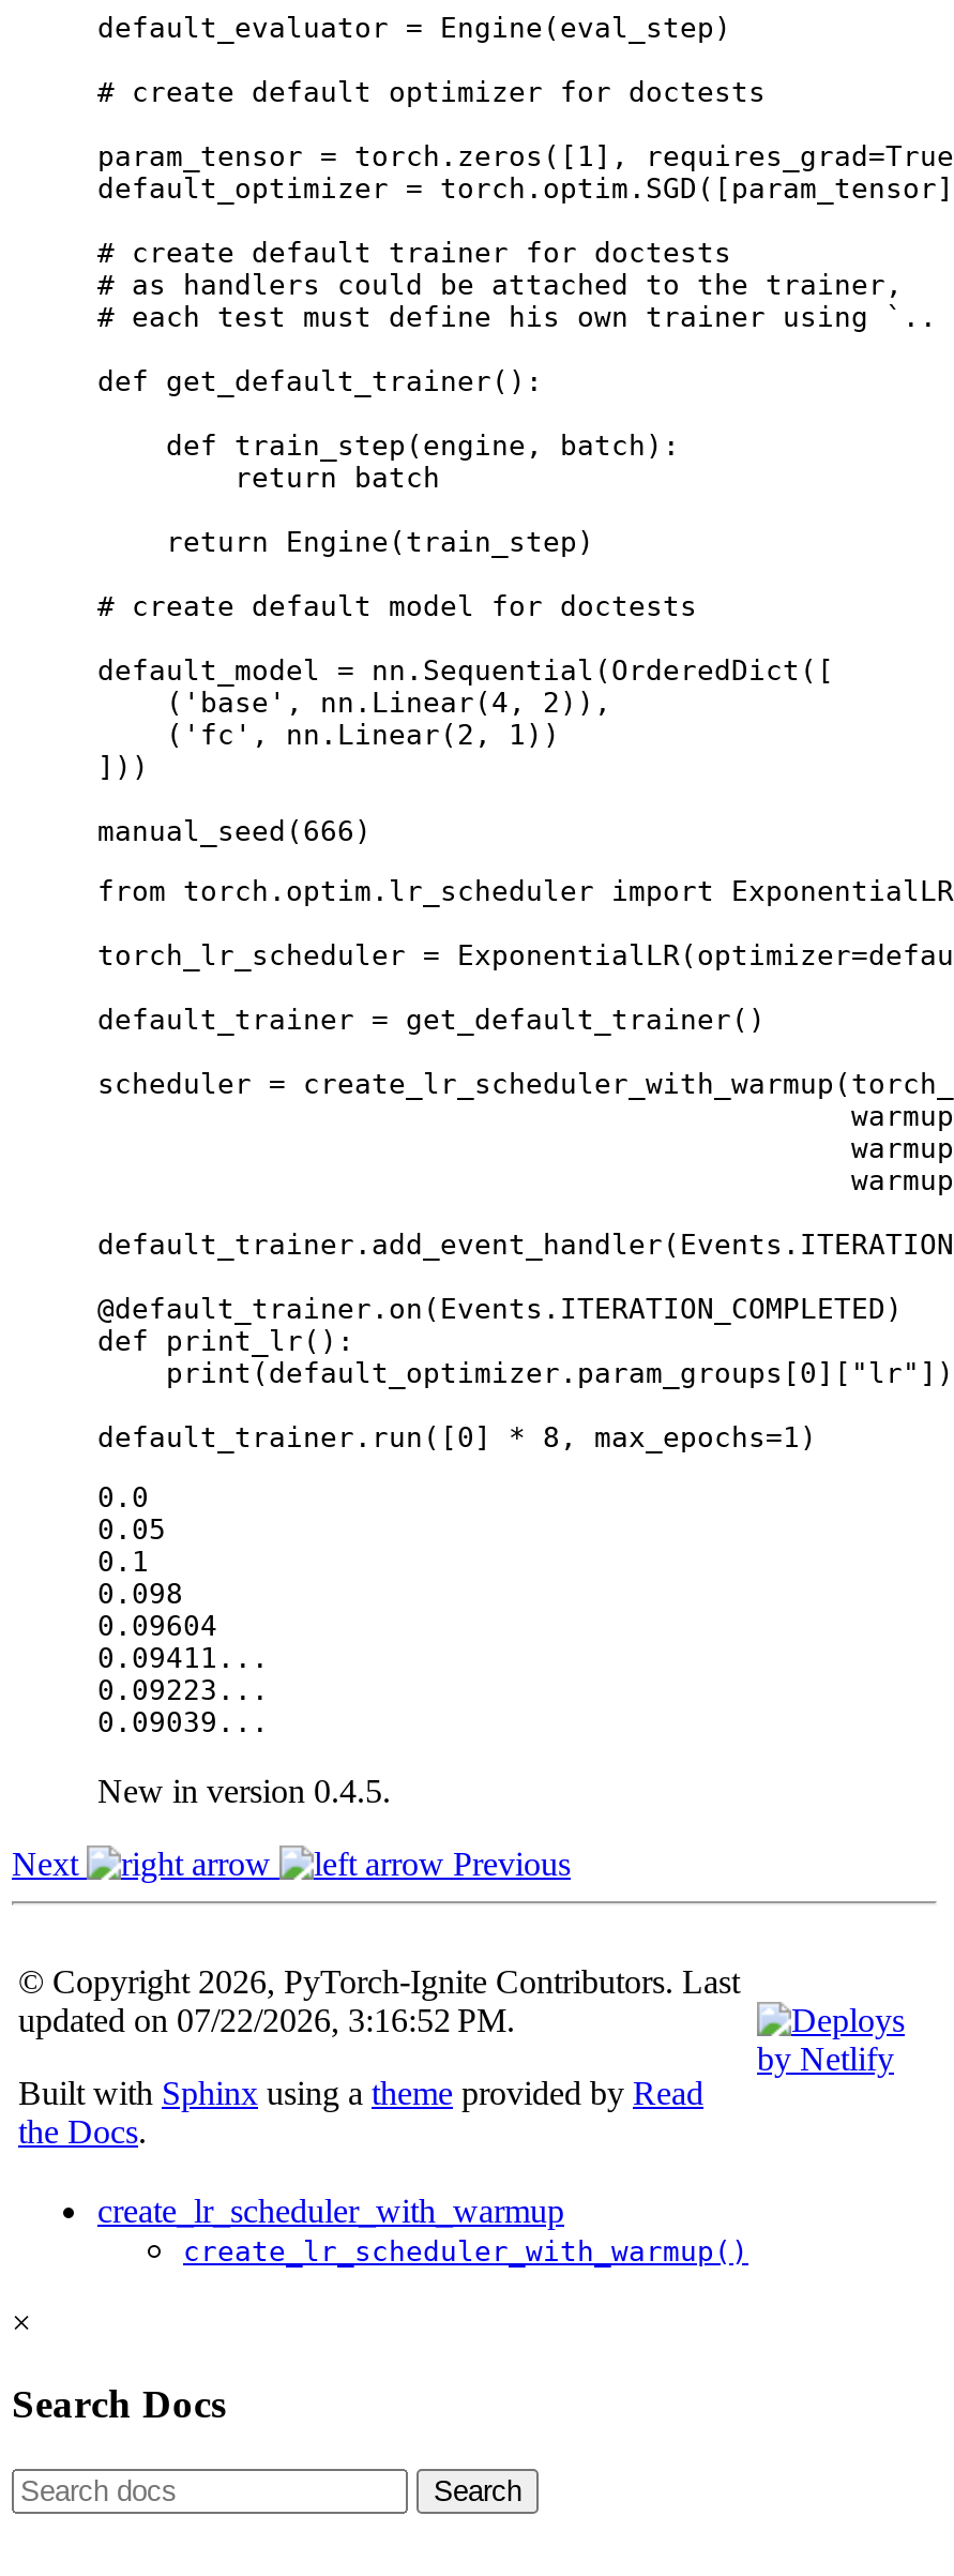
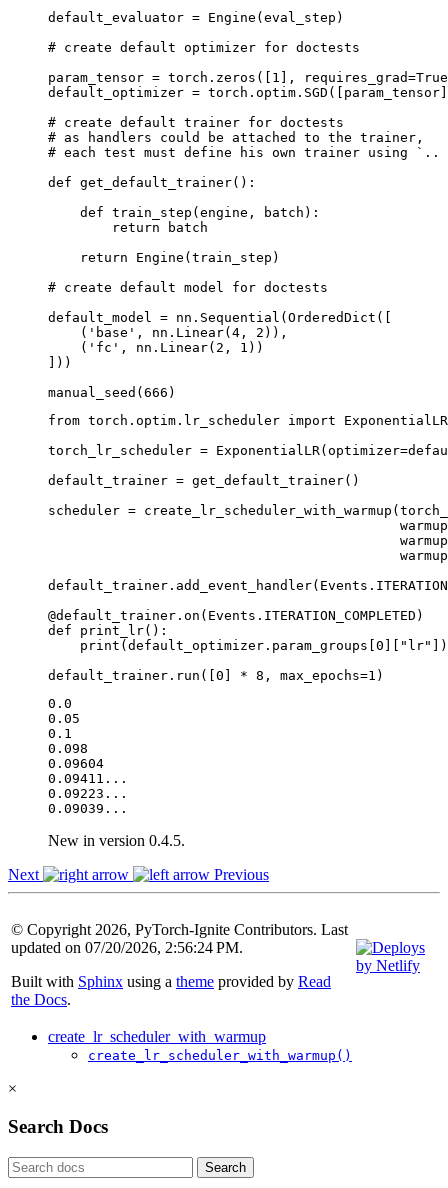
- updated on 07/22/2026, 3:16:52 PM.
+ updated on 07/20/2026, 2:56:24 PM.
